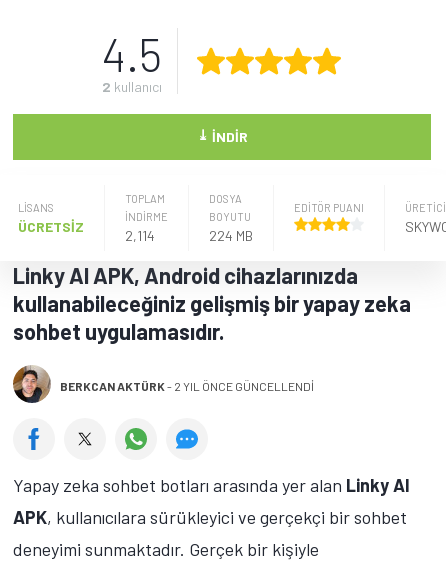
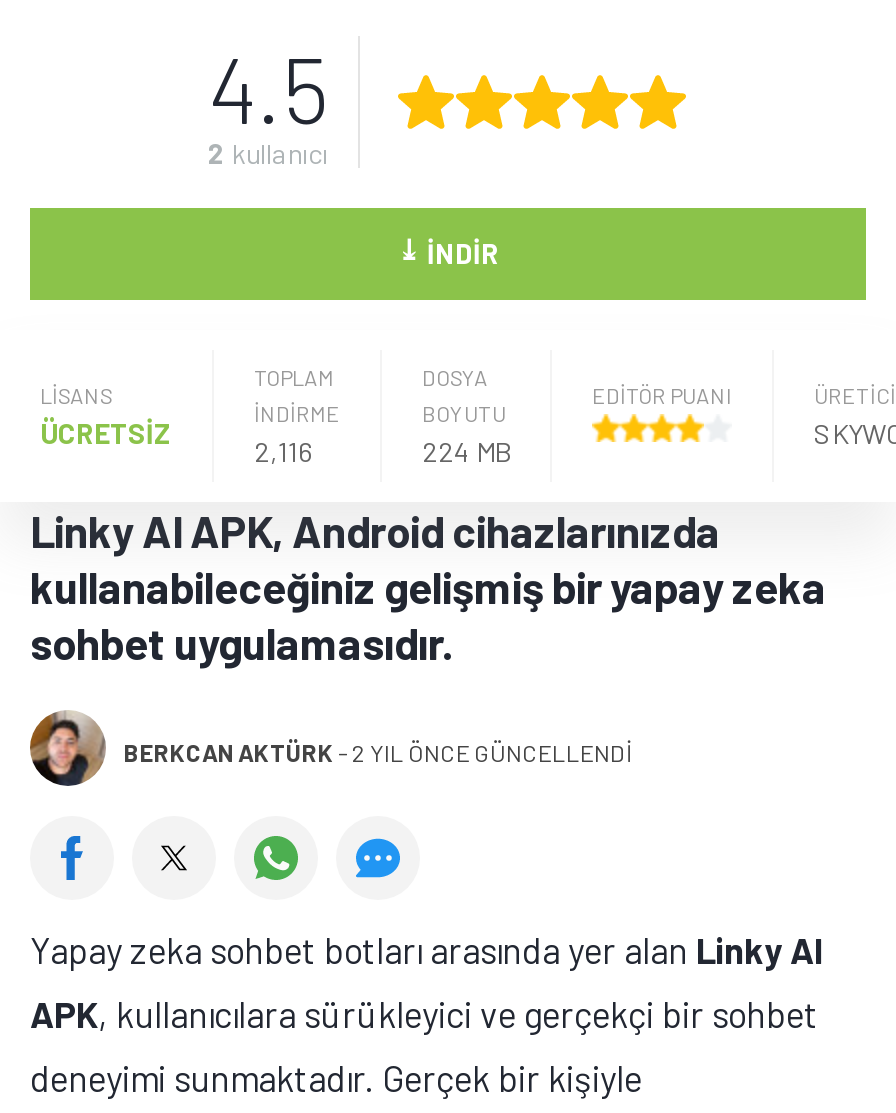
- 2,114
+ 2,116
